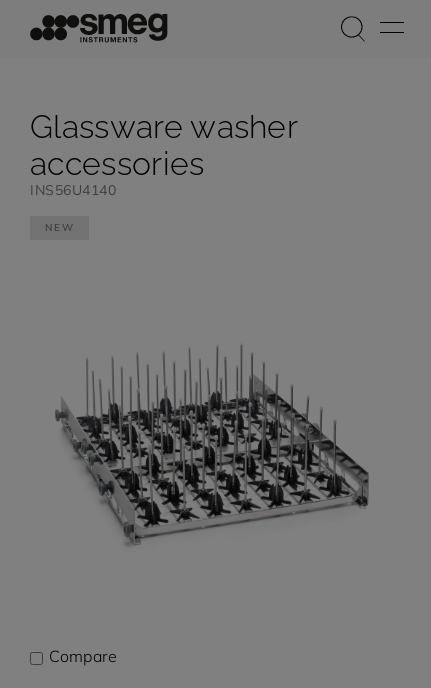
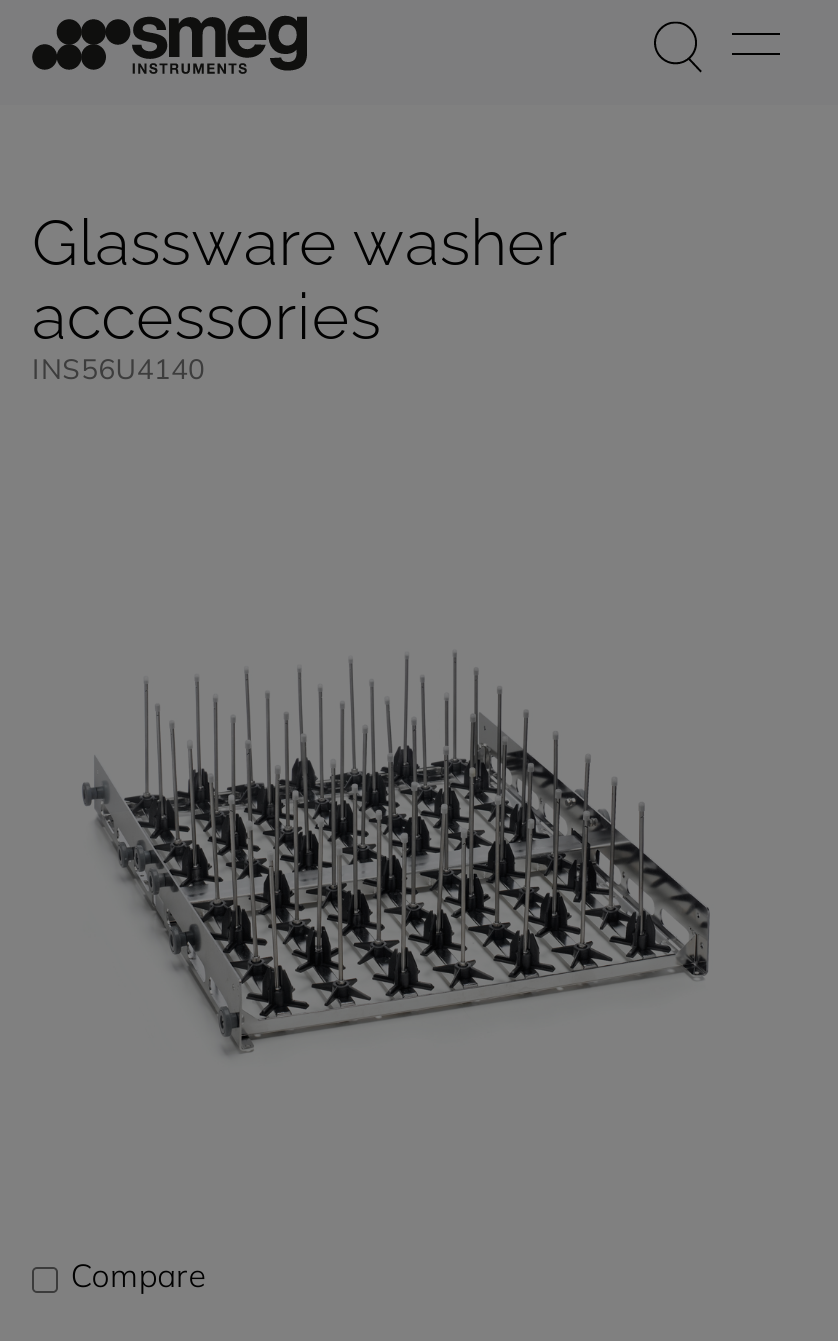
- NEW
